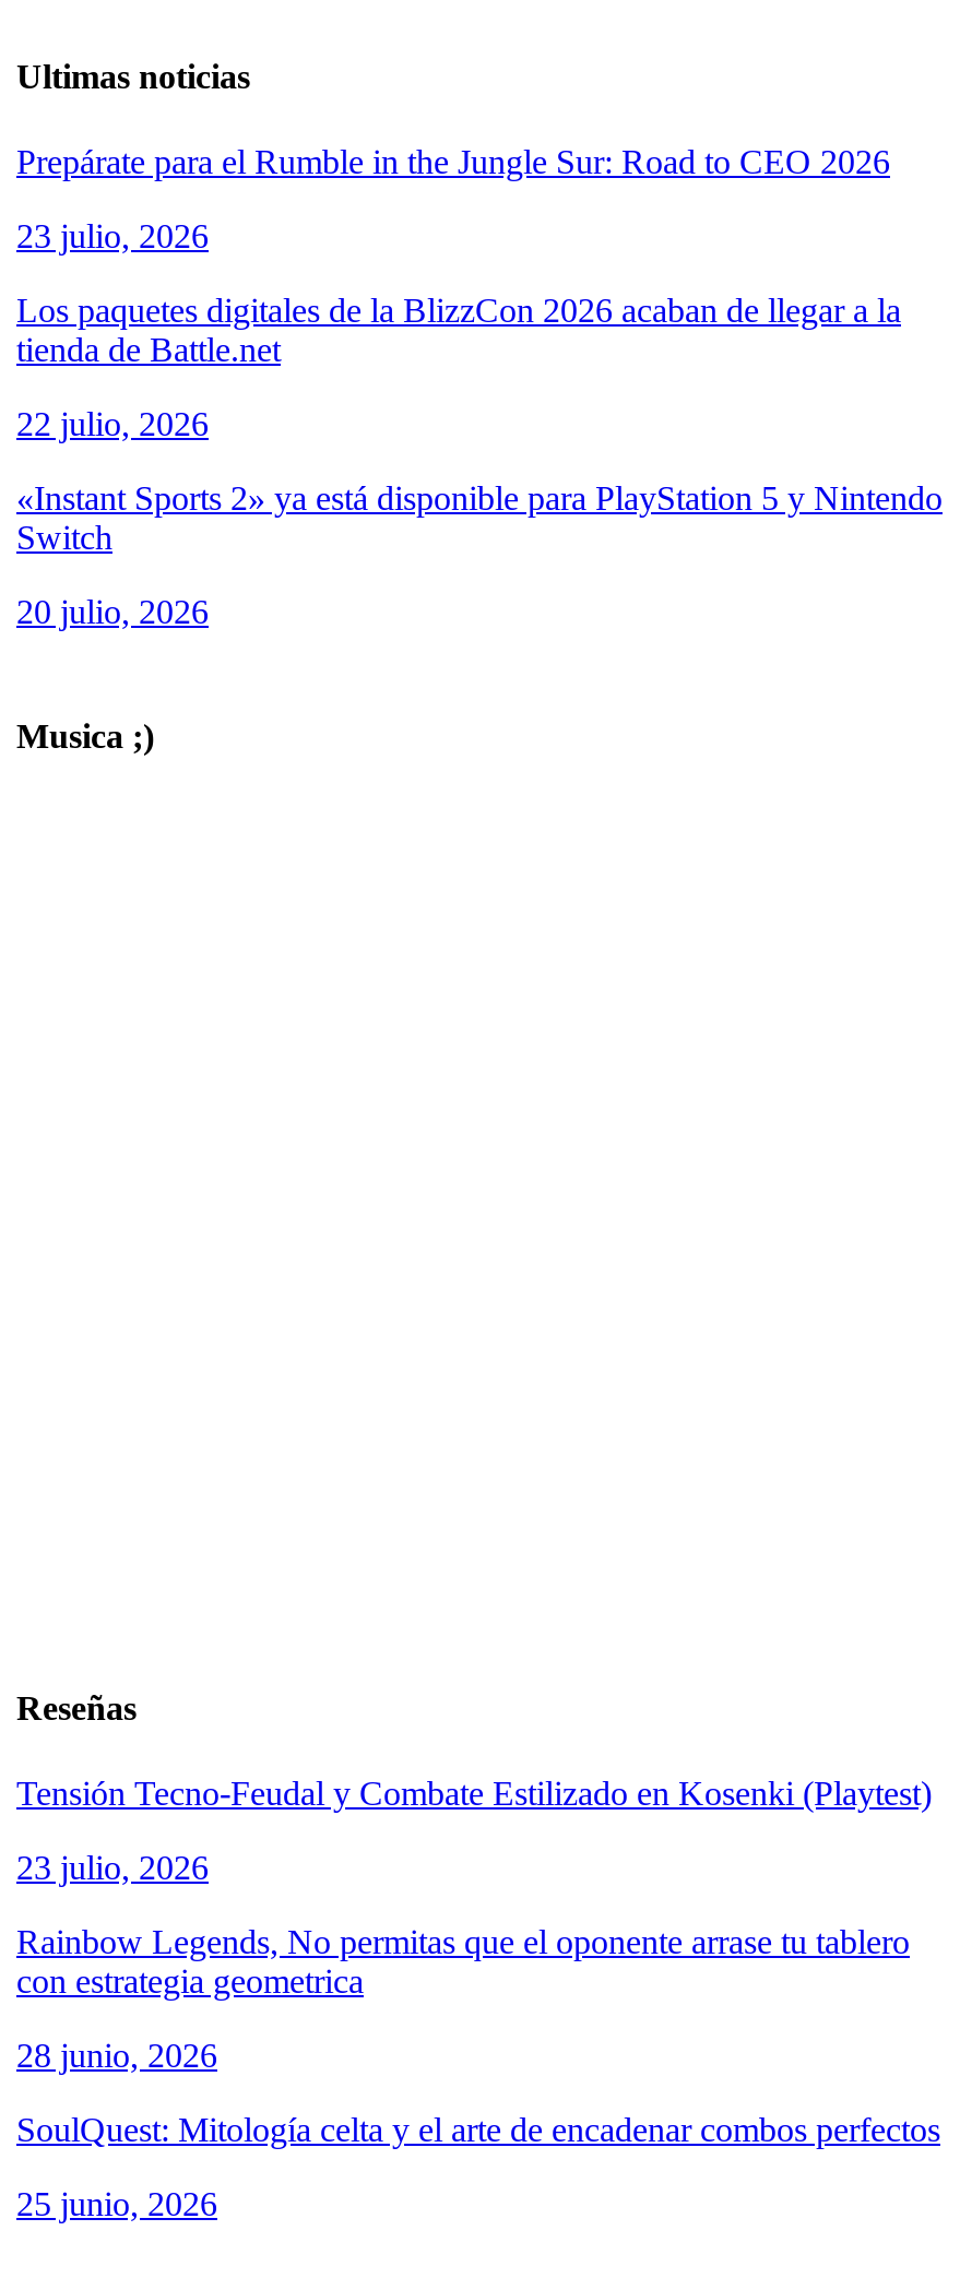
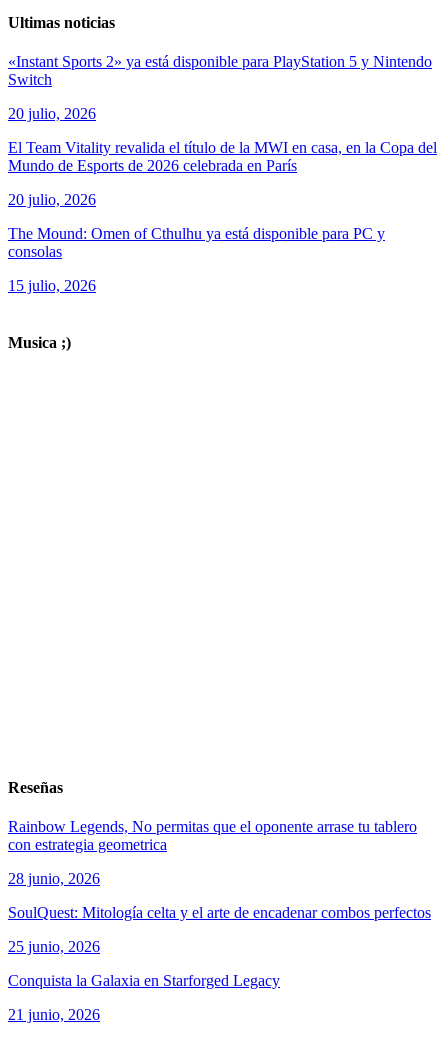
- Prepárate para el Rumble in the Jungle Sur: Road to CEO 2026
- 23 julio, 2026
- Los paquetes digitales de la BlizzCon 2026 acaban de llegar a la
- tienda de Battle.net
- 22 julio, 2026

moved up: «Instant Sports 2» ya está disponible para PlayStation 5 y Nintendo | Switch | 20 julio, 2026

+ El Team Vitality revalida el título de la MWI en casa, en la Copa del
+ Mundo de Esports de 2026 celebrada en París
+ 20 julio, 2026
+ The Mound: Omen of Cthulhu ya está disponible para PC y
+ consolas
+ 15 julio, 2026

- Tensión Tecno-Feudal y Combate Estilizado en Kosenki (Playtest)
- 23 julio, 2026

moved up: Rainbow Legends, No permitas que el oponente arrase tu tablero | con estrategia geometrica | 28 junio, 2026 | SoulQuest: Mitología celta y el arte de encadenar combos perfectos | 25 junio, 2026

+ Conquista la Galaxia en Starforged Legacy
+ 21 junio, 2026
